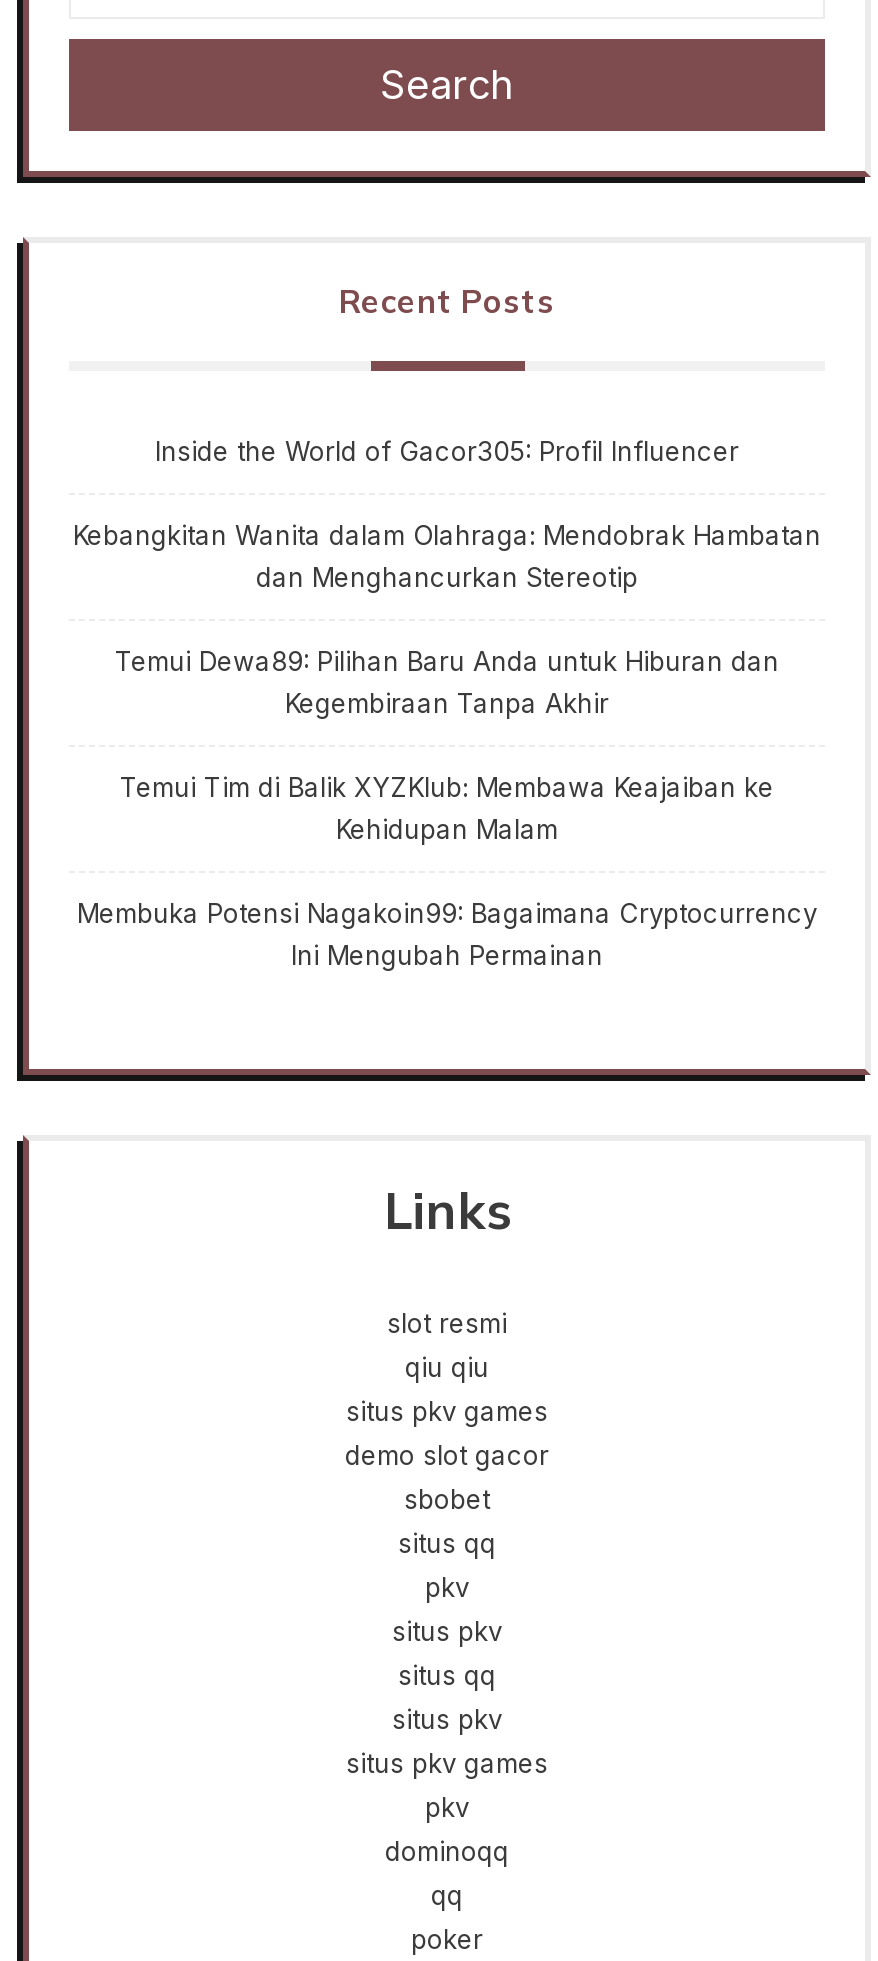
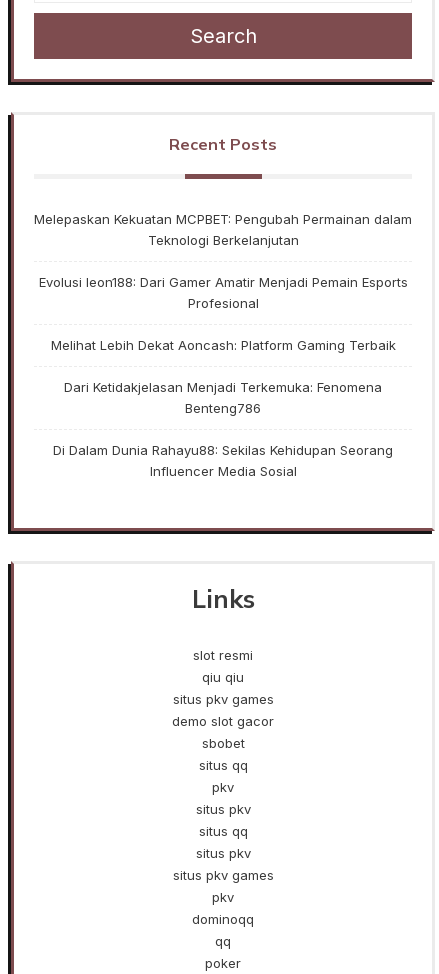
- Inside the World of Gacor305: Profil Influencer
+ Melepaskan Kekuatan MCPBET: Pengubah Permainan dalam
+ Teknologi Berkelanjutan

- Kebangkitan Wanita dalam Olahraga: Mendobrak Hambatan
- dan Menghancurkan Stereotip
+ Evolusi leon188: Dari Gamer Amatir Menjadi Pemain Esports
+ Profesional

- Temui Dewa89: Pilihan Baru Anda untuk Hiburan dan
- Kegembiraan Tanpa Akhir
+ Melihat Lebih Dekat Aoncash: Platform Gaming Terbaik

- Temui Tim di Balik XYZKlub: Membawa Keajaiban ke
- Kehidupan Malam
+ Dari Ketidakjelasan Menjadi Terkemuka: Fenomena
+ Benteng786

- Membuka Potensi Nagakoin99: Bagaimana Cryptocurrency
- Ini Mengubah Permainan
+ Di Dalam Dunia Rahayu88: Sekilas Kehidupan Seorang
+ Influencer Media Sosial
